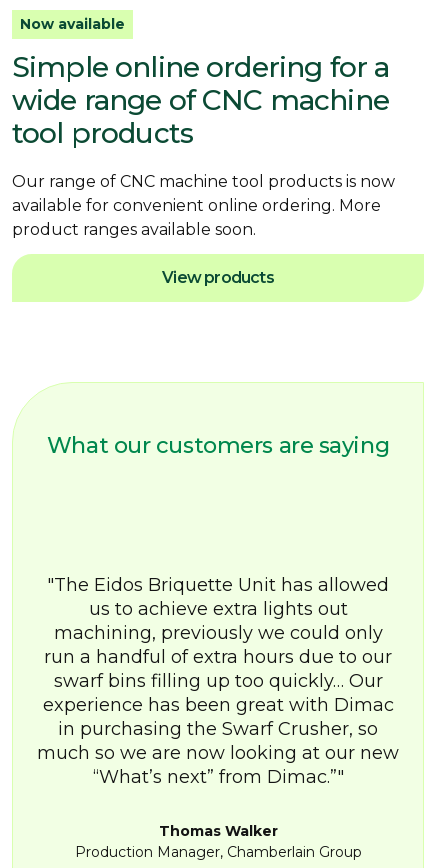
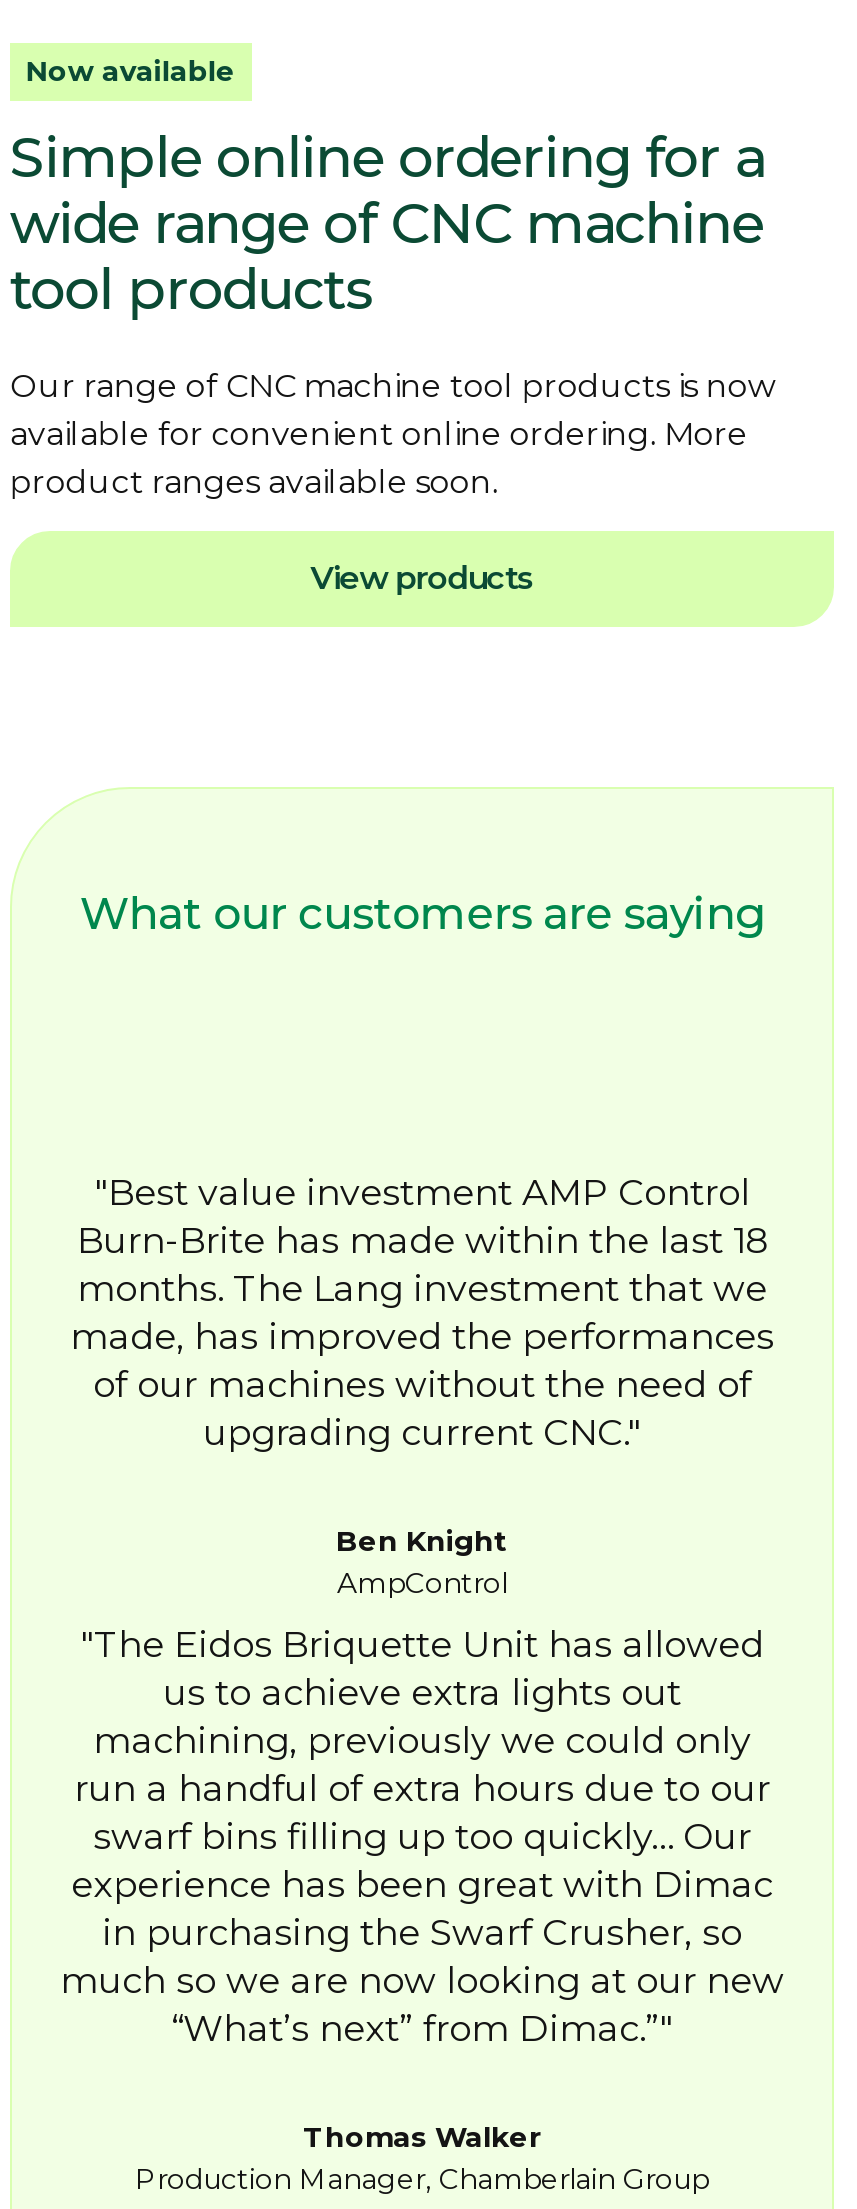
+ Best value investment AMP Control
+ Burn-Brite has made within the last 18
+ months. The Lang investment that we
+ made, has improved the performances
+ of our machines without the need of
+ upgrading current CNC.
+ Ben Knight
+ AmpControl
